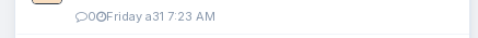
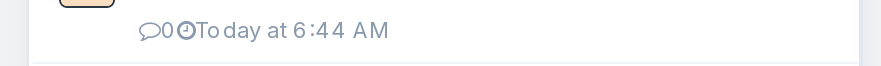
- 0 Friday a31 7:23 AM
+ 0 Today at 6:44 AM
